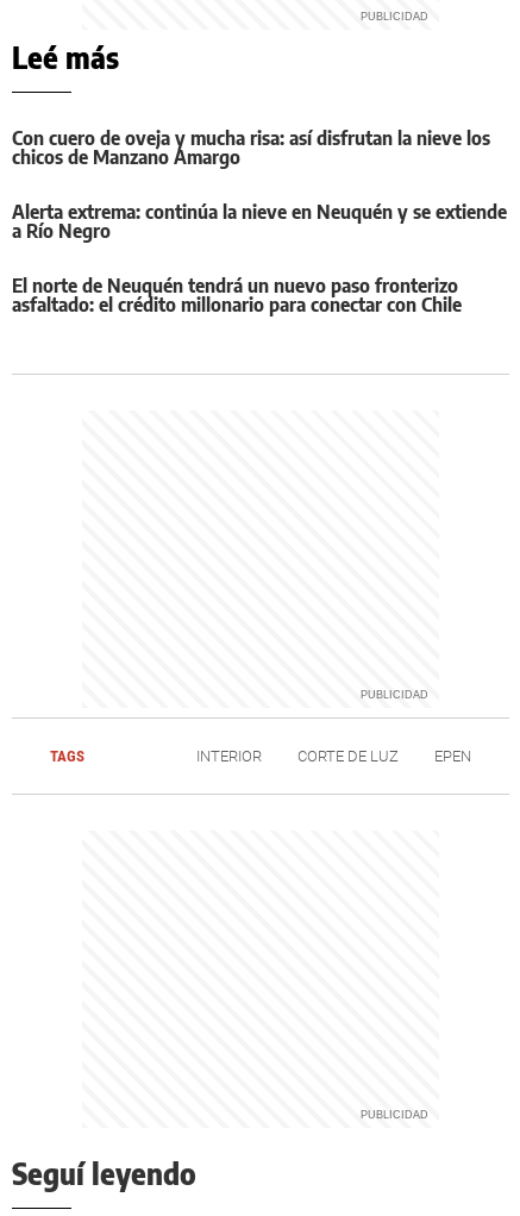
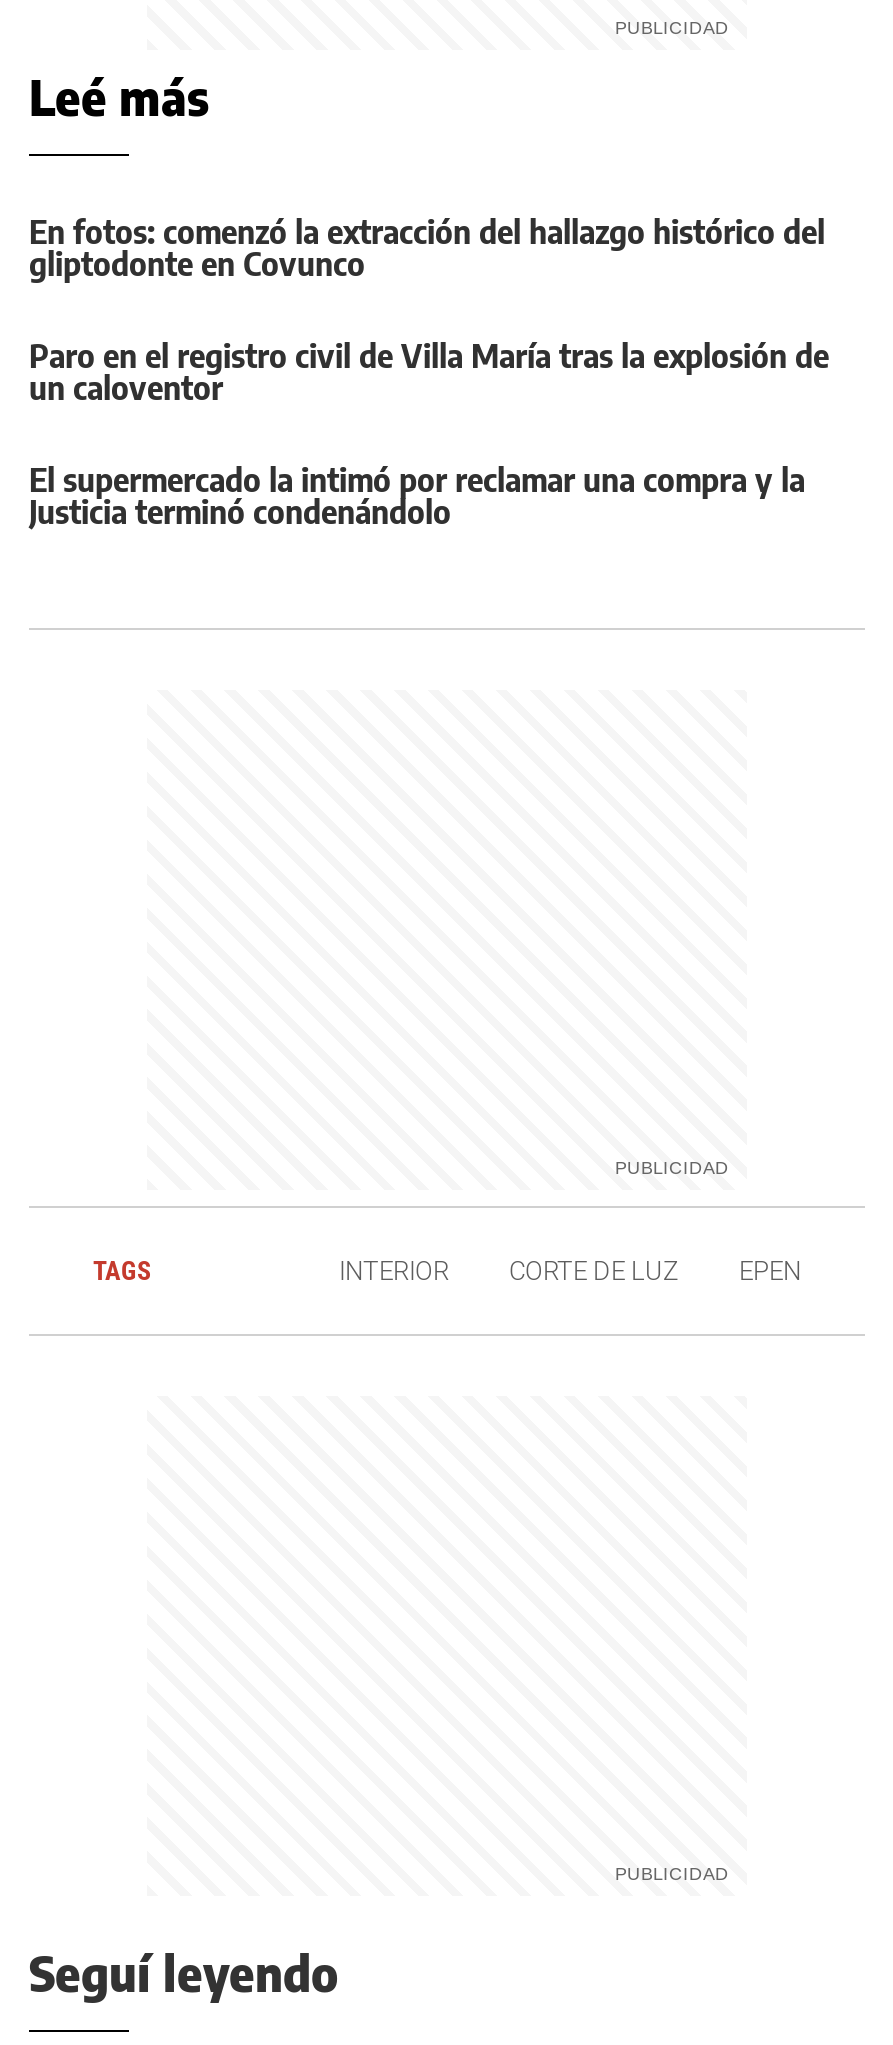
- Con cuero de oveja y mucha risa: así disfrutan la nieve los
- chicos de Manzano Amargo
+ En fotos: comenzó la extracción del hallazgo histórico del
+ gliptodonte en Covunco

- Alerta extrema: continúa la nieve en Neuquén y se extiende
- a Río Negro
+ Paro en el registro civil de Villa María tras la explosión de
+ un caloventor

- El norte de Neuquén tendrá un nuevo paso fronterizo
- asfaltado: el crédito millonario para conectar con Chile
+ El supermercado la intimó por reclamar una compra y la
+ Justicia terminó condenándolo
